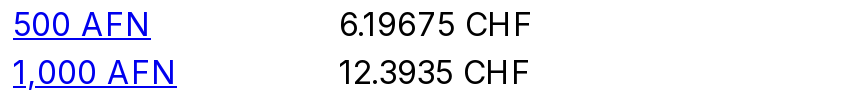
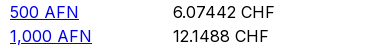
- 6.19675 CHF
+ 6.07442 CHF

- 12.3935 CHF
+ 12.1488 CHF
